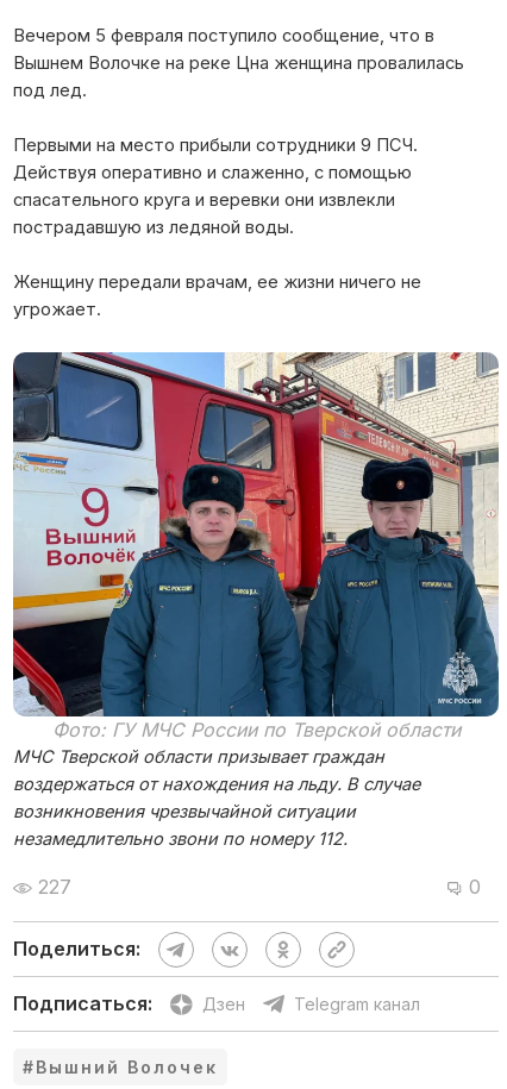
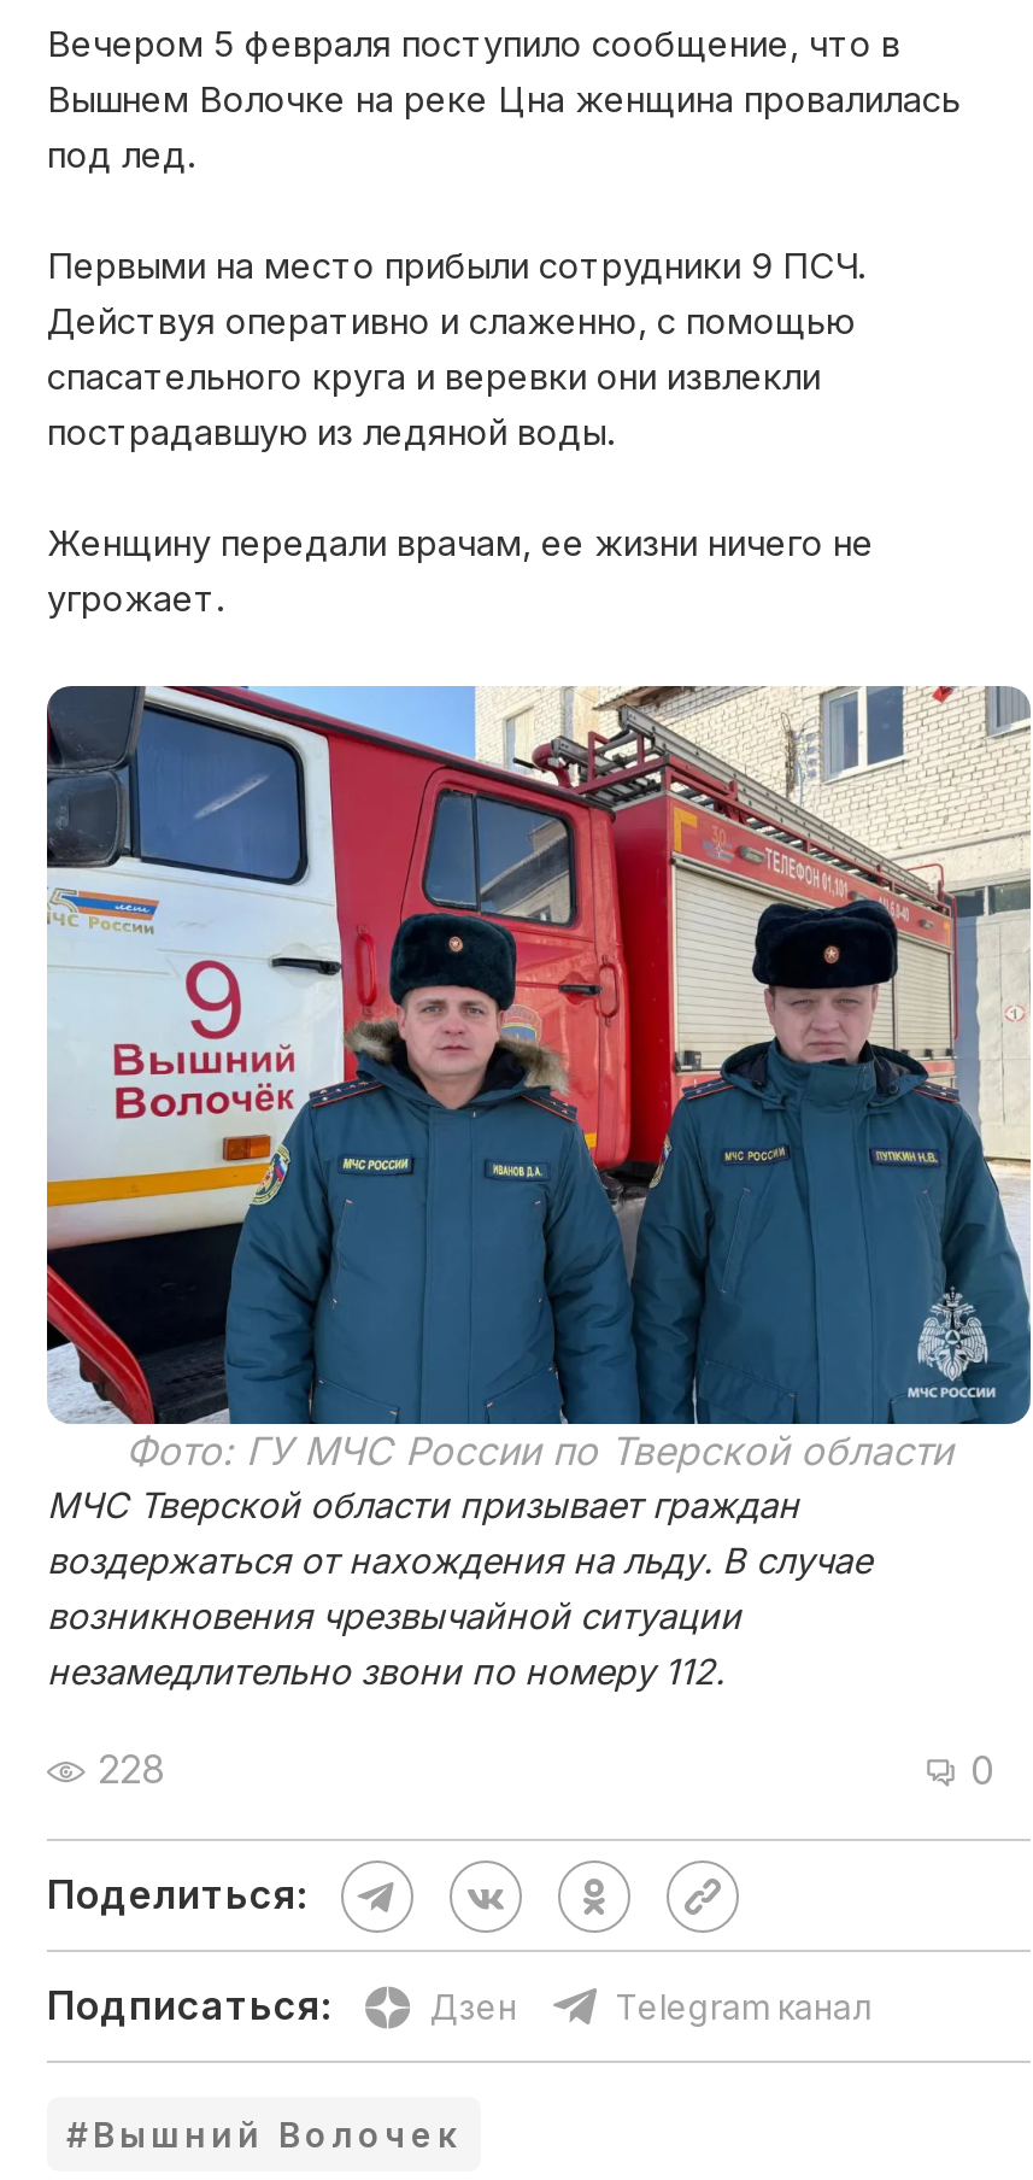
- 227
+ 228
